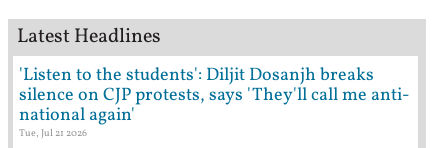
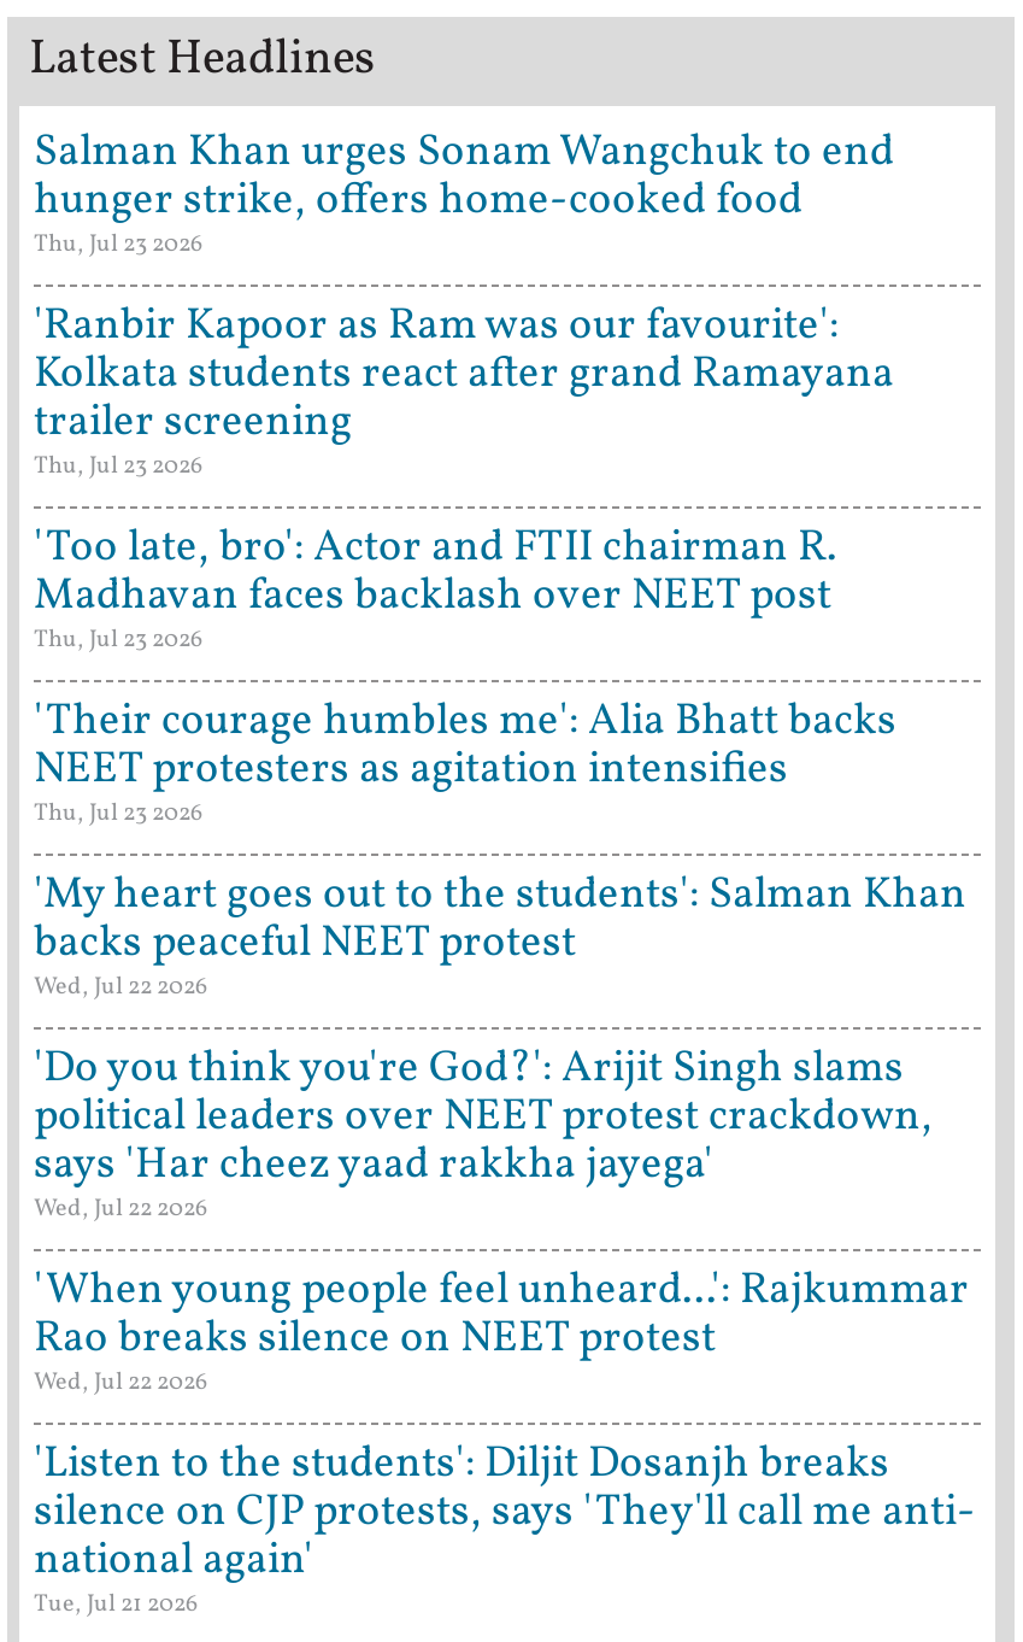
+ Salman Khan urges Sonam Wangchuk to end
+ hunger strike, offers home-cooked food
+ Thu, Jul 23 2026
+ 'Ranbir Kapoor as Ram was our favourite':
+ Kolkata students react after grand Ramayana
+ trailer screening
+ Thu, Jul 23 2026
+ 'Too late, bro': Actor and FTII chairman R.
+ Madhavan faces backlash over NEET post
+ Thu, Jul 23 2026
+ 'Their courage humbles me': Alia Bhatt backs
+ NEET protesters as agitation intensifies
+ Thu, Jul 23 2026
+ 'My heart goes out to the students': Salman Khan
+ backs peaceful NEET protest
+ Wed, Jul 22 2026
+ 'Do you think you're God?': Arijit Singh slams
+ political leaders over NEET protest crackdown,
+ says 'Har cheez yaad rakkha jayega'
+ Wed, Jul 22 2026
+ 'When young people feel unheard...': Rajkummar
+ Rao breaks silence on NEET protest
+ Wed, Jul 22 2026
